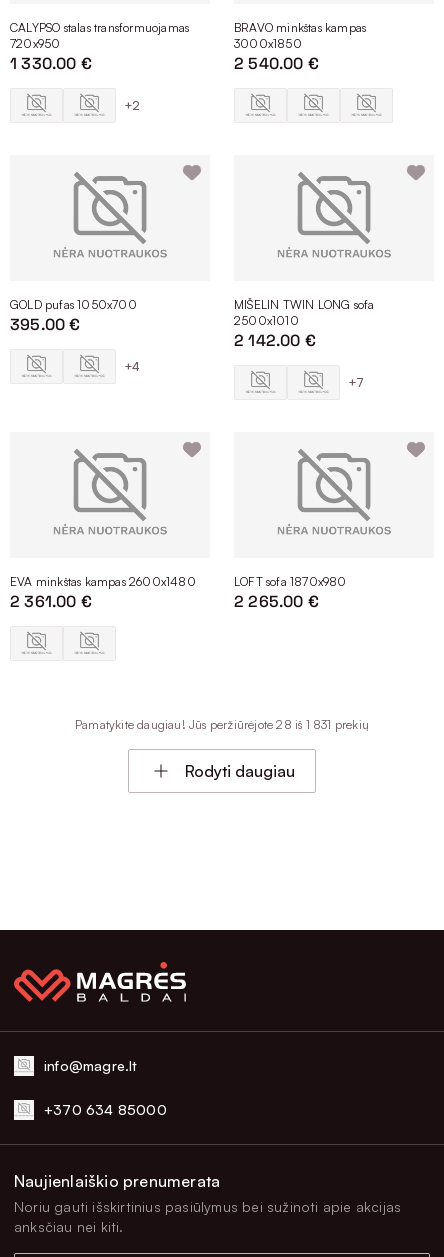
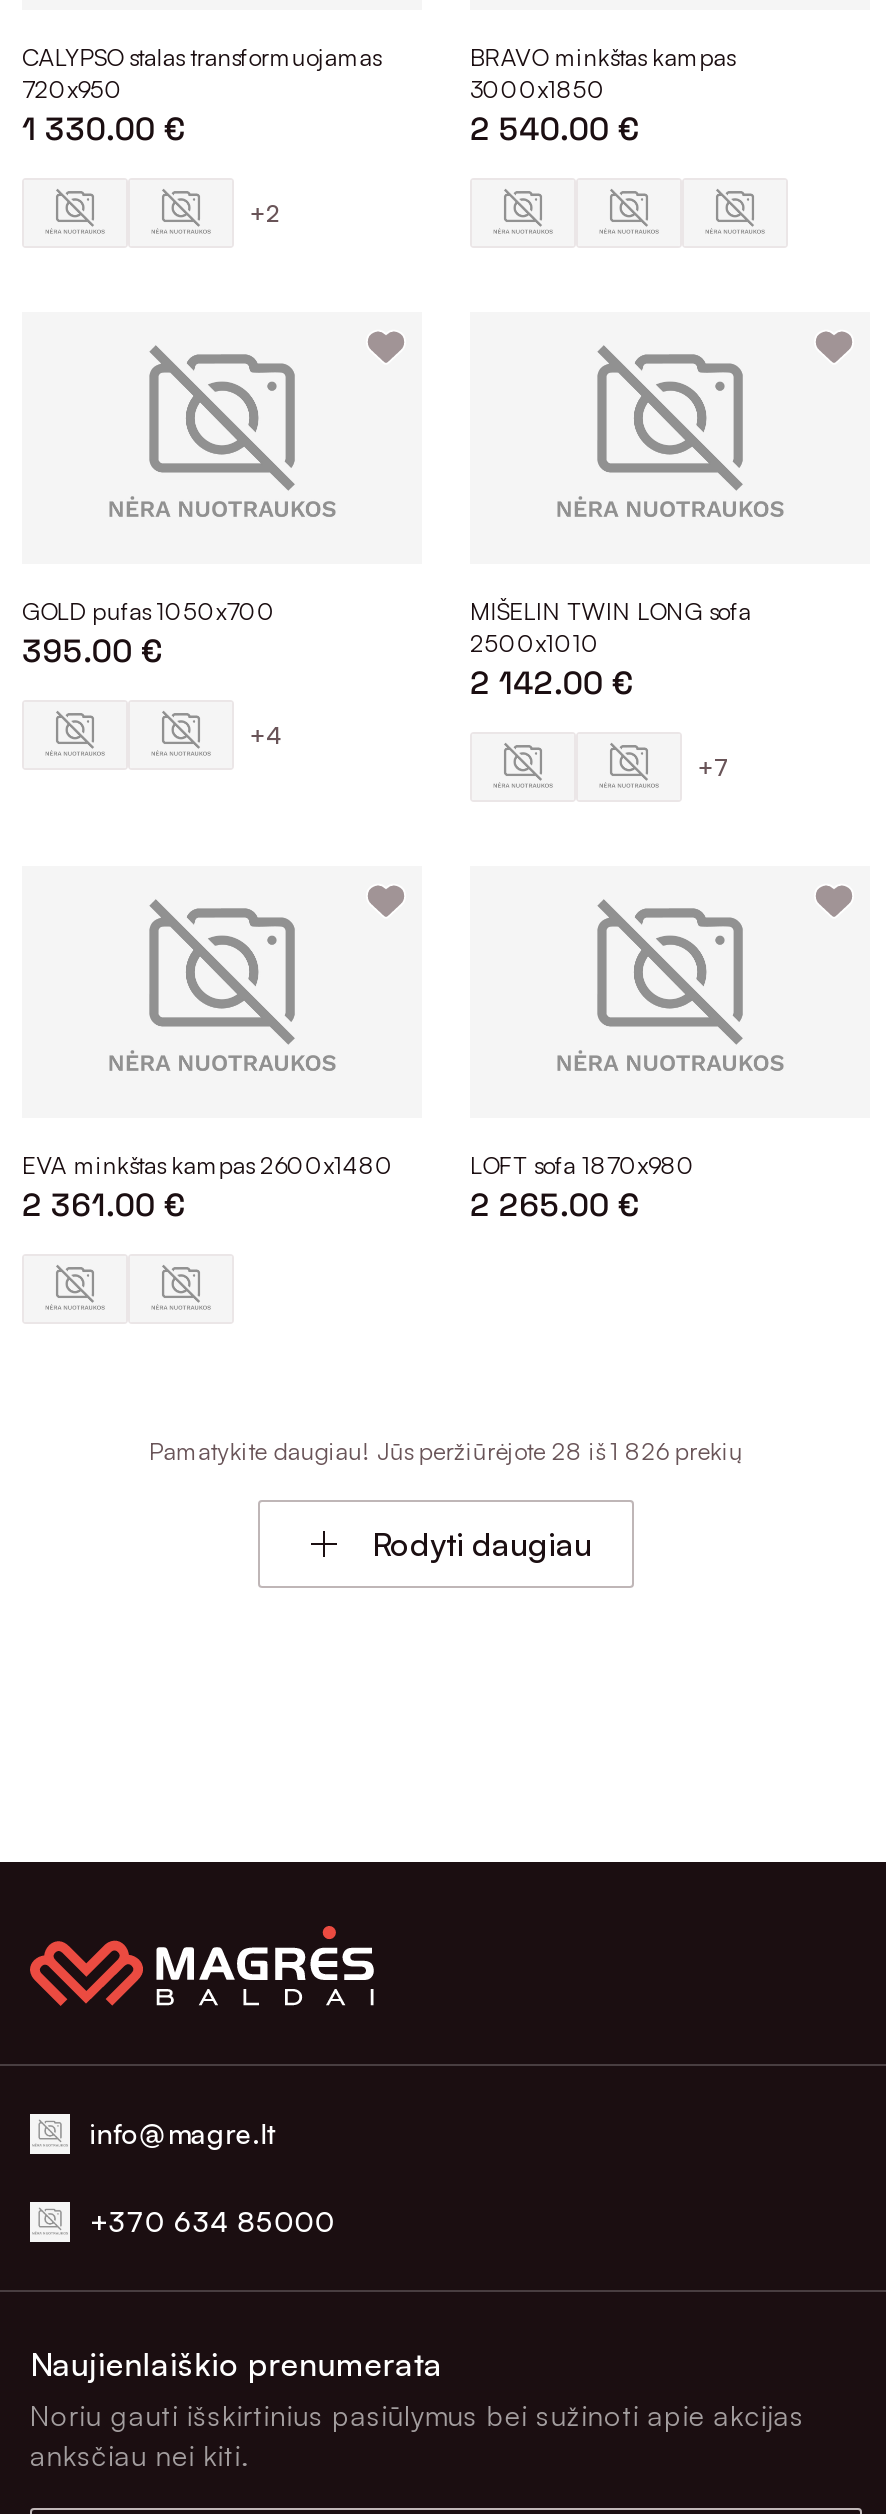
- Pamatykite daugiau! Jūs peržiūrėjote 28 iš 1 831 prekių
+ Pamatykite daugiau! Jūs peržiūrėjote 28 iš 1 826 prekių
